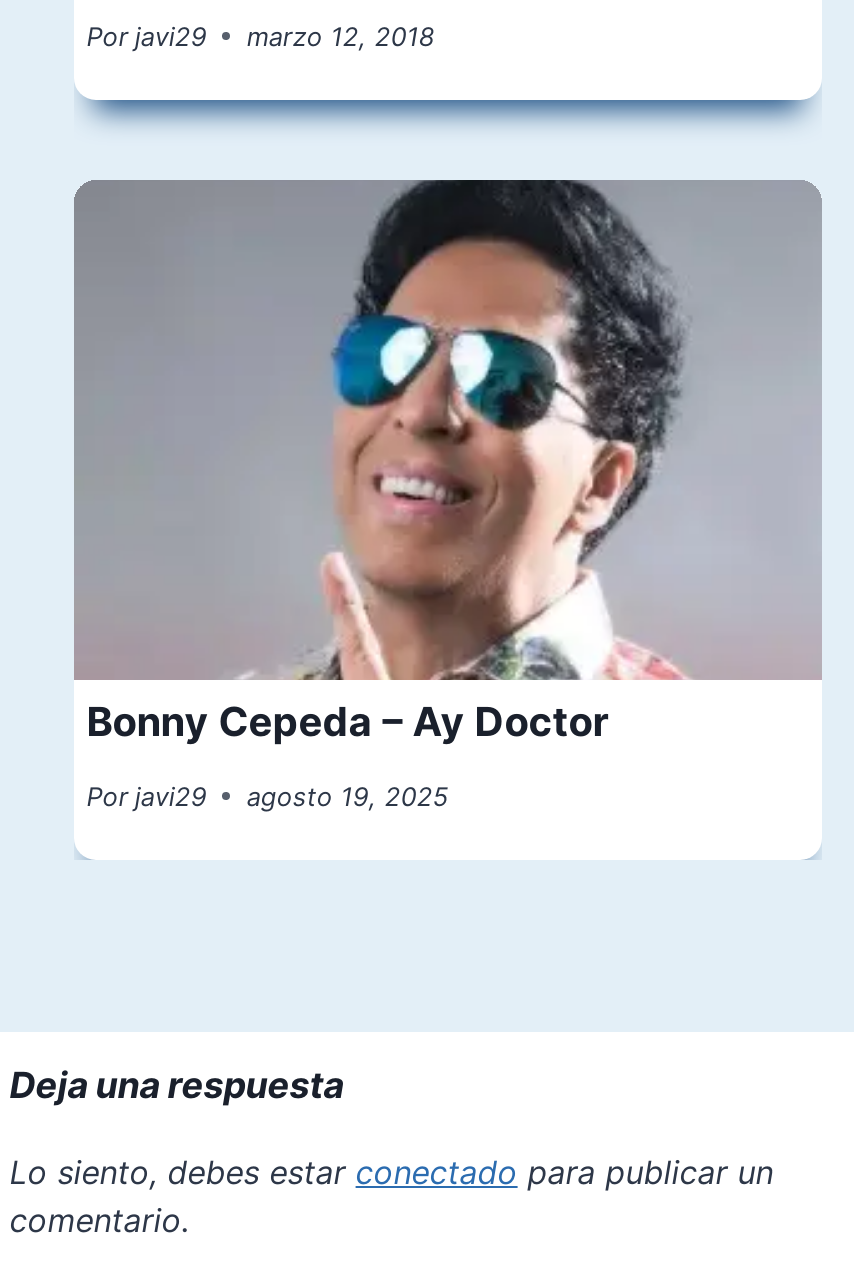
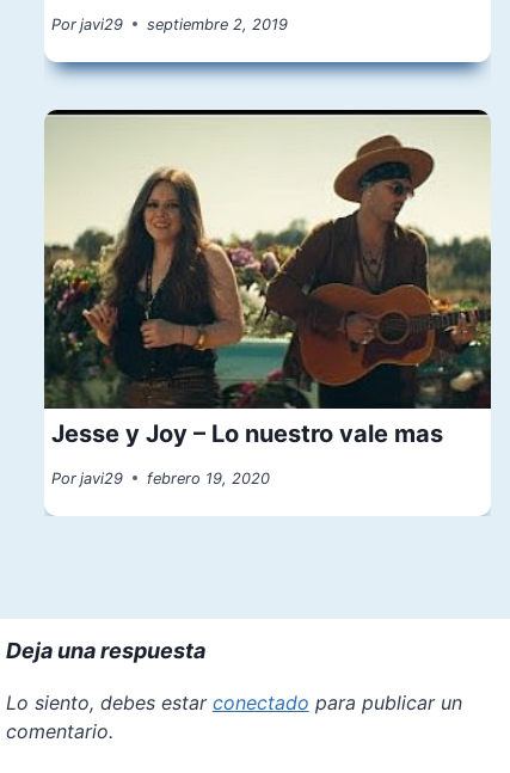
- Por javi29 marzo 12, 2018
+ Por javi29 septiembre 2, 2019

- [image]
- Bonny Cepeda – Ay Doctor
+ [image]
+ Jesse y Joy – Lo nuestro vale mas

- Por javi29 agosto 19, 2025
+ Por javi29 febrero 19, 2020
